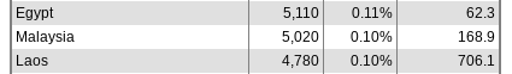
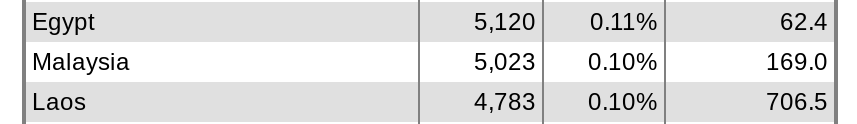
- 5,110 0.11%
+ 5,120 0.11%

- 62.3
+ 62.4

- 5,020 0.10%
+ 5,023 0.10%

- 168.9
+ 169.0

- 4,780 0.10%
+ 4,783 0.10%

- 706.1
+ 706.5
